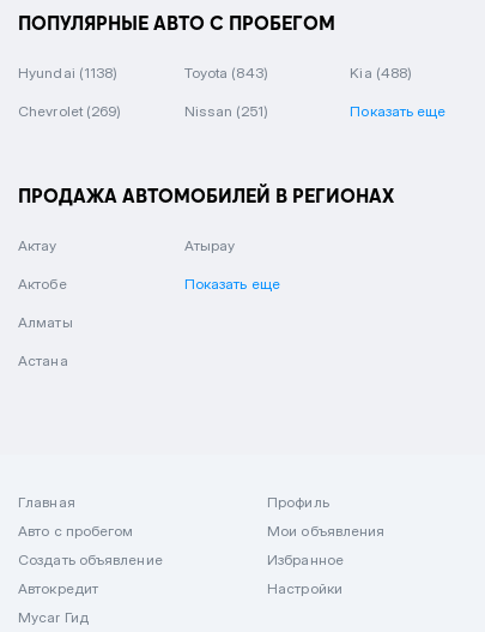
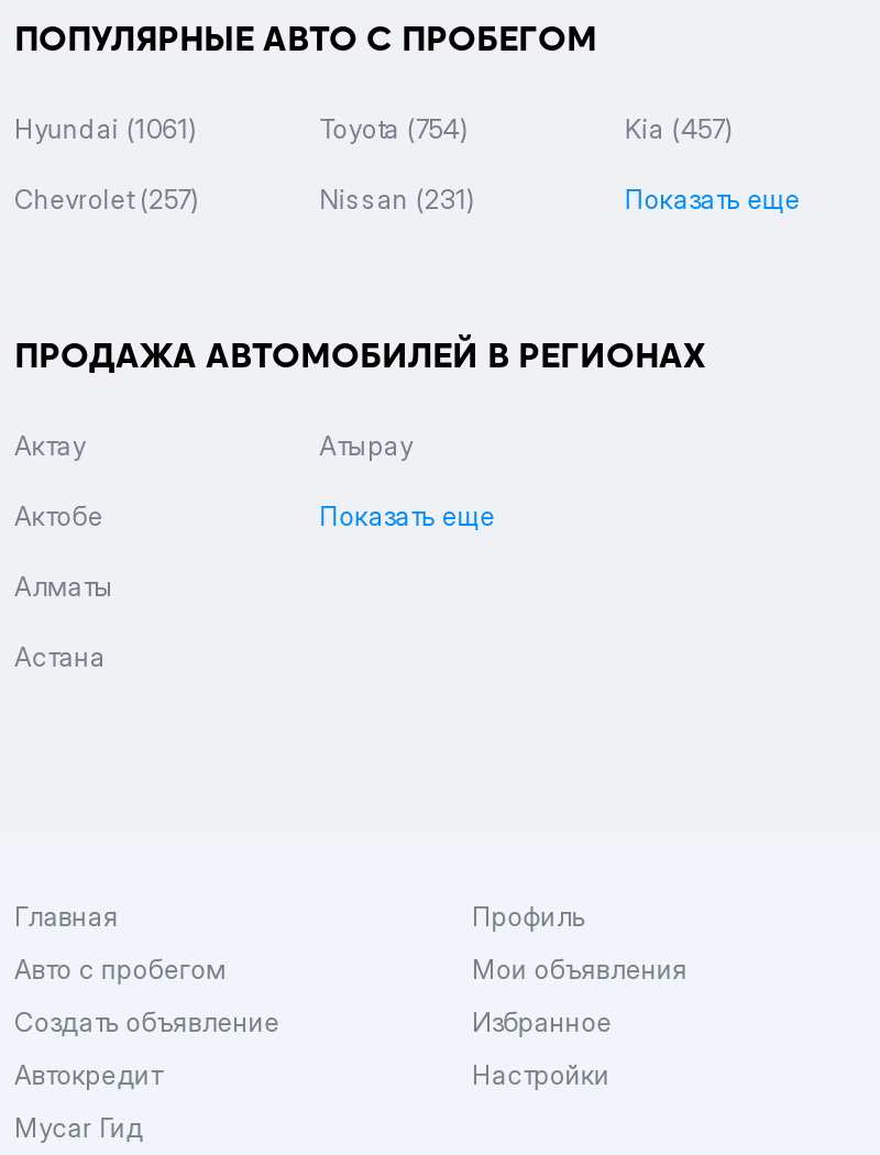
- Hyundai (1138)
+ Hyundai (1061)

- Toyota (843)
+ Toyota (754)

- Kia (488)
+ Kia (457)

- Chevrolet (269)
+ Chevrolet (257)

- Nissan (251)
+ Nissan (231)
